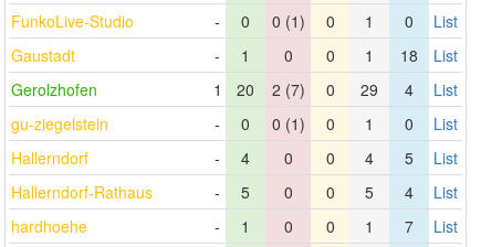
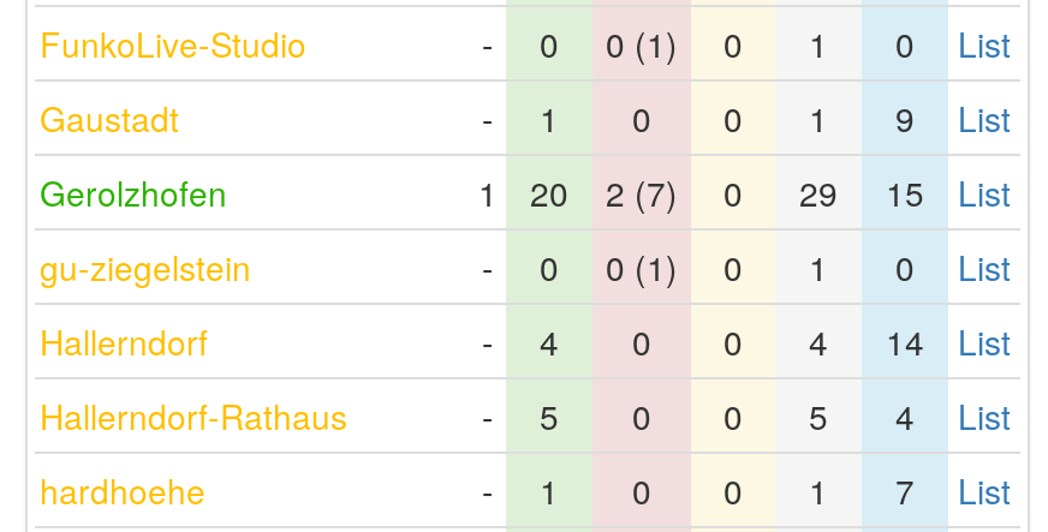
- 18
+ 9

- 1 20 2 (7) 0 29 4 List
+ 1 20 2 (7) 0 29 15 List

- 5
+ 14
